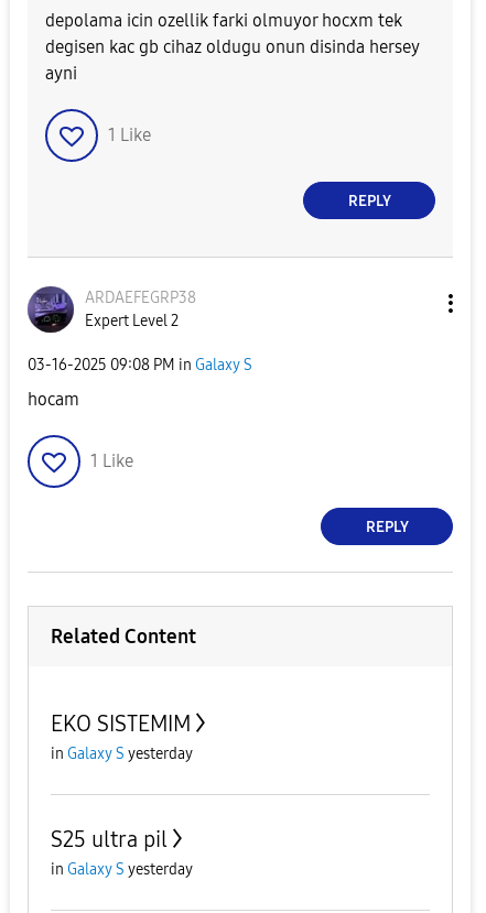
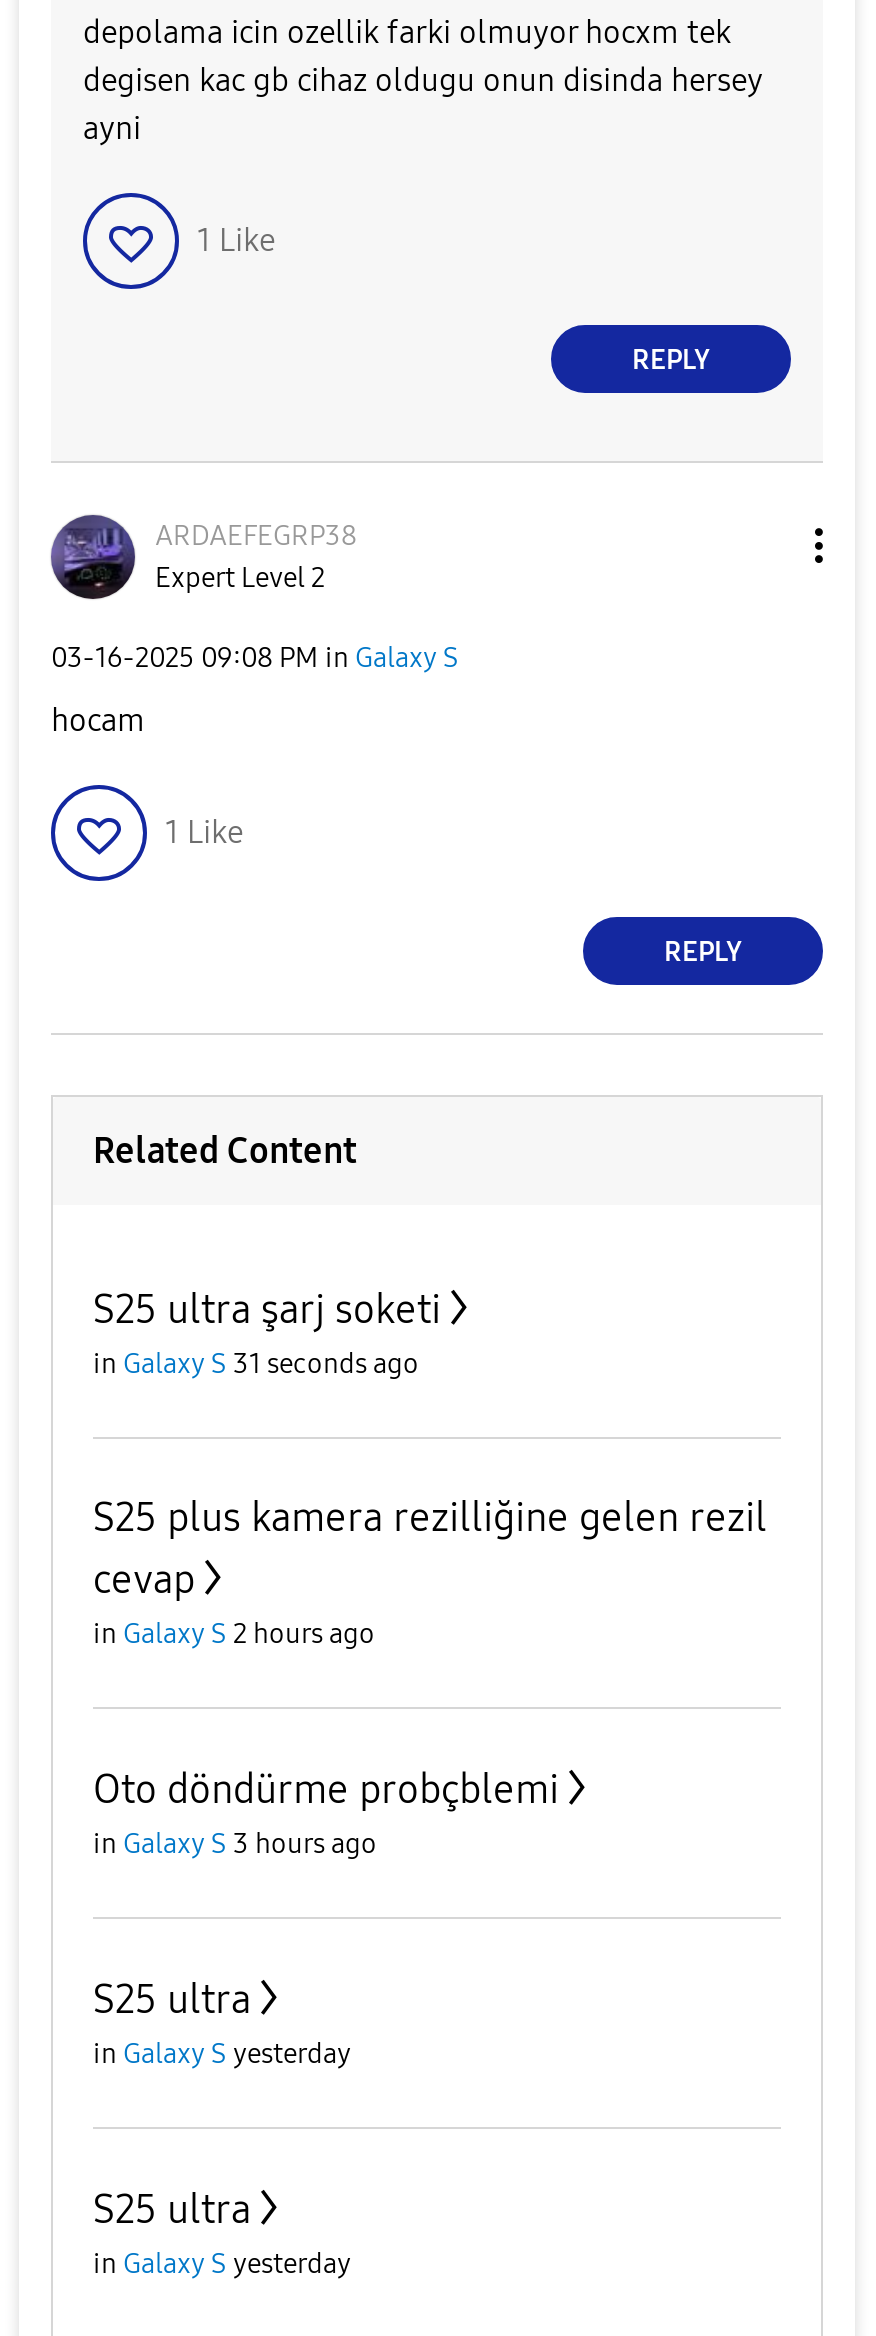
- EKO SISTEMIM
+ S25 ultra şarj soketi
+ in Galaxy S 31 seconds ago
+ S25 plus kamera rezilliğine gelen rezil
+ cevap
+ in Galaxy S 2 hours ago
+ Oto döndürme probçblemi
+ in Galaxy S 3 hours ago
+ S25 ultra

- S25 ultra pil
+ S25 ultra
